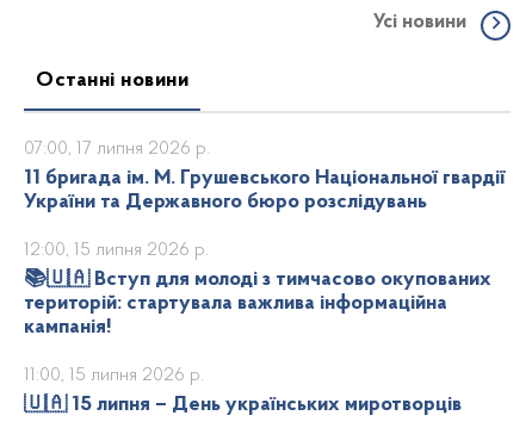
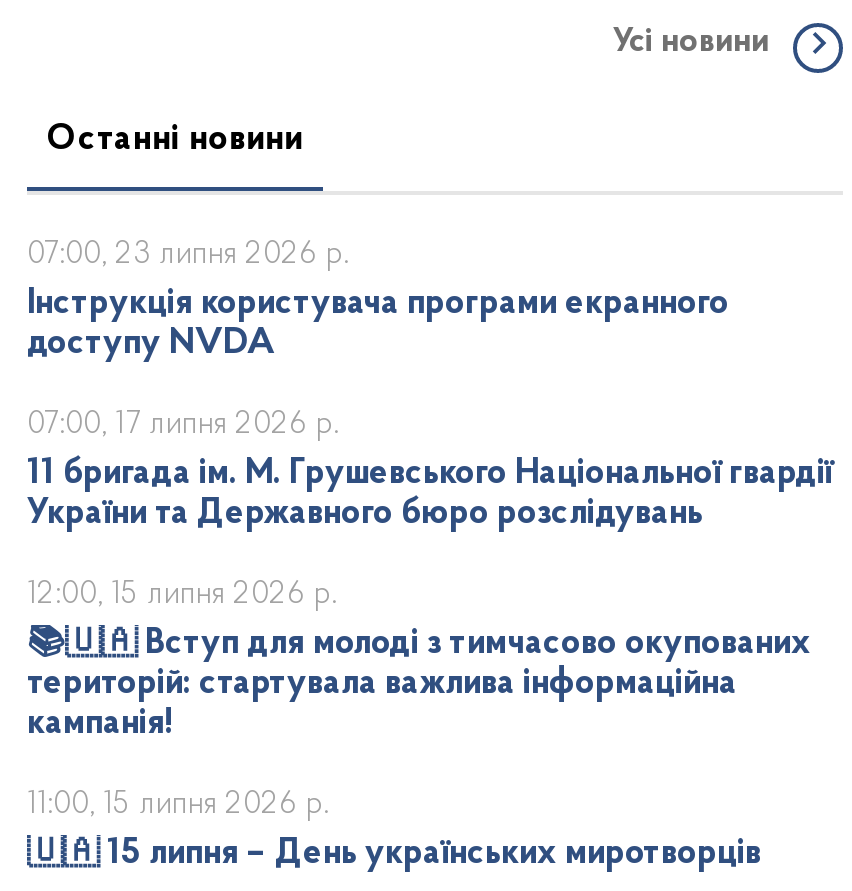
+ Інструкція користувача програми екранного
+ доступу NVDA

+ 07:00, 23 липня 2026 р.
